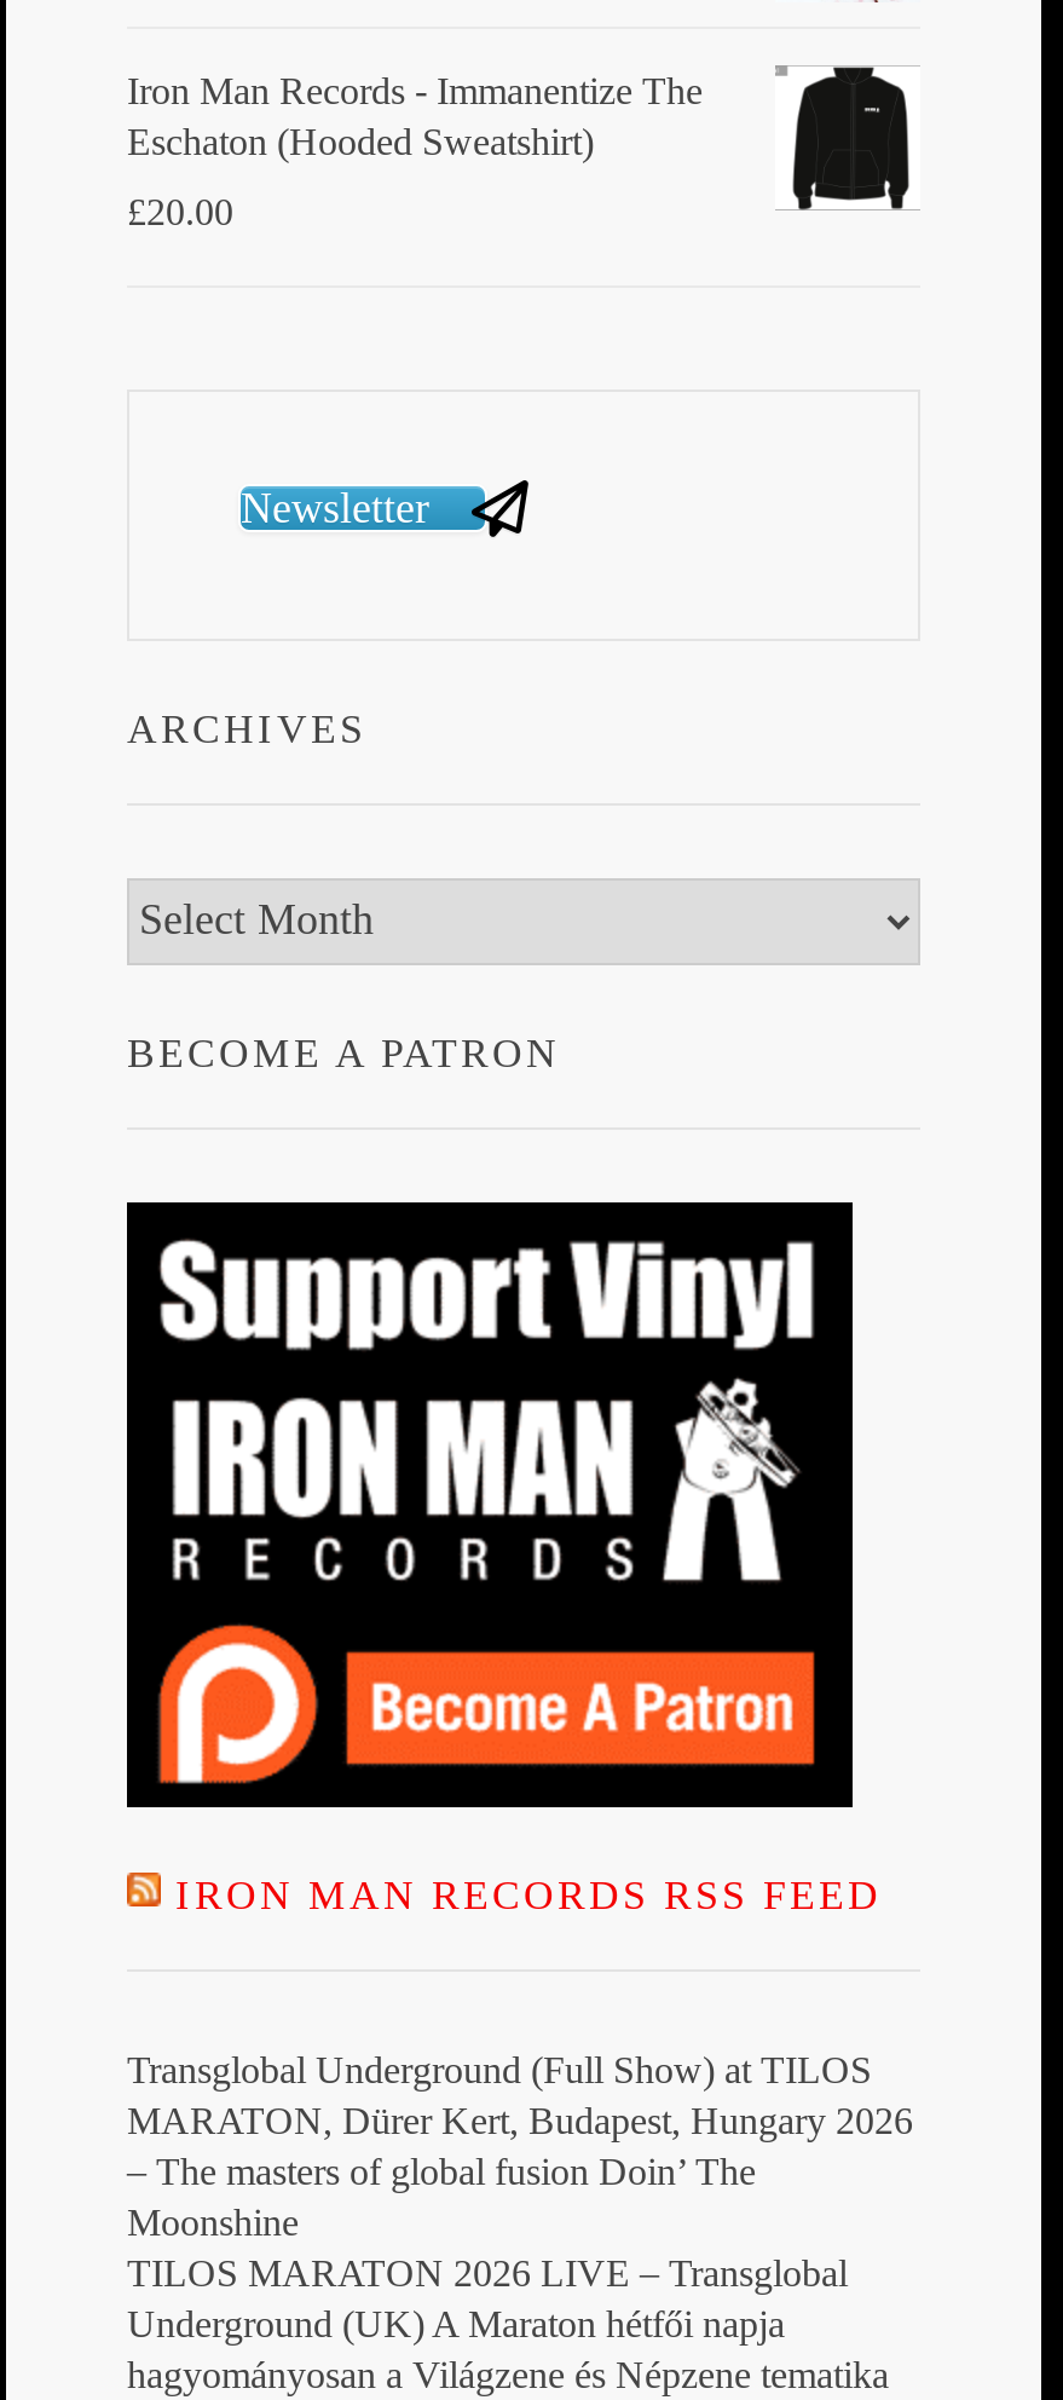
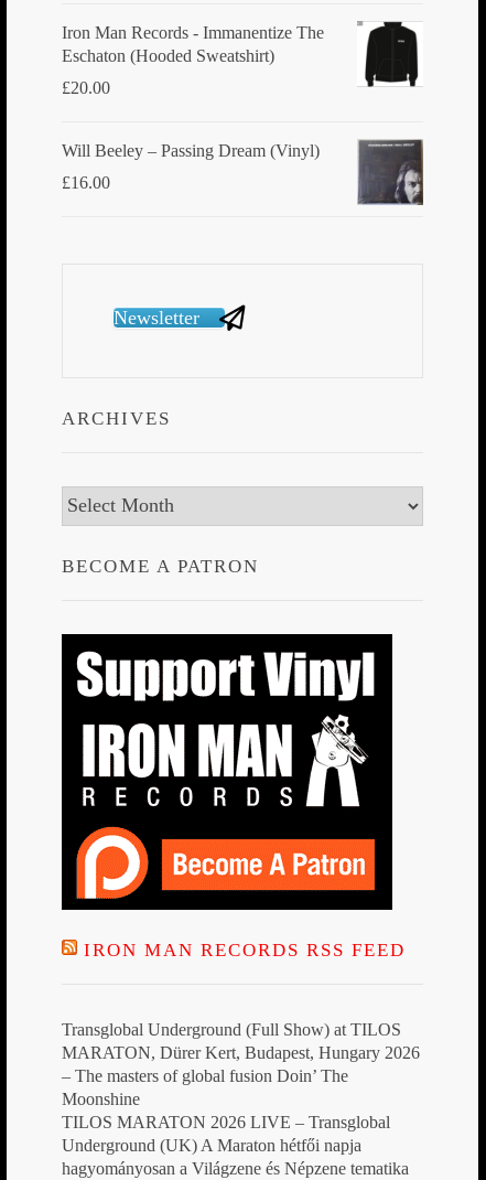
+ [image]
+ Will Beeley – Passing Dream (Vinyl)
+ £16.00
